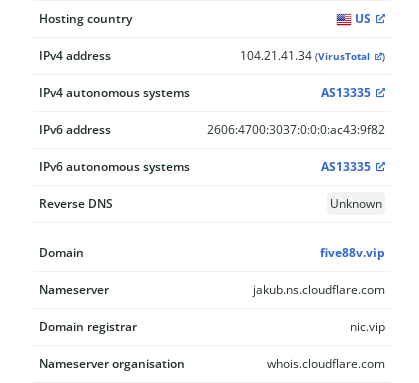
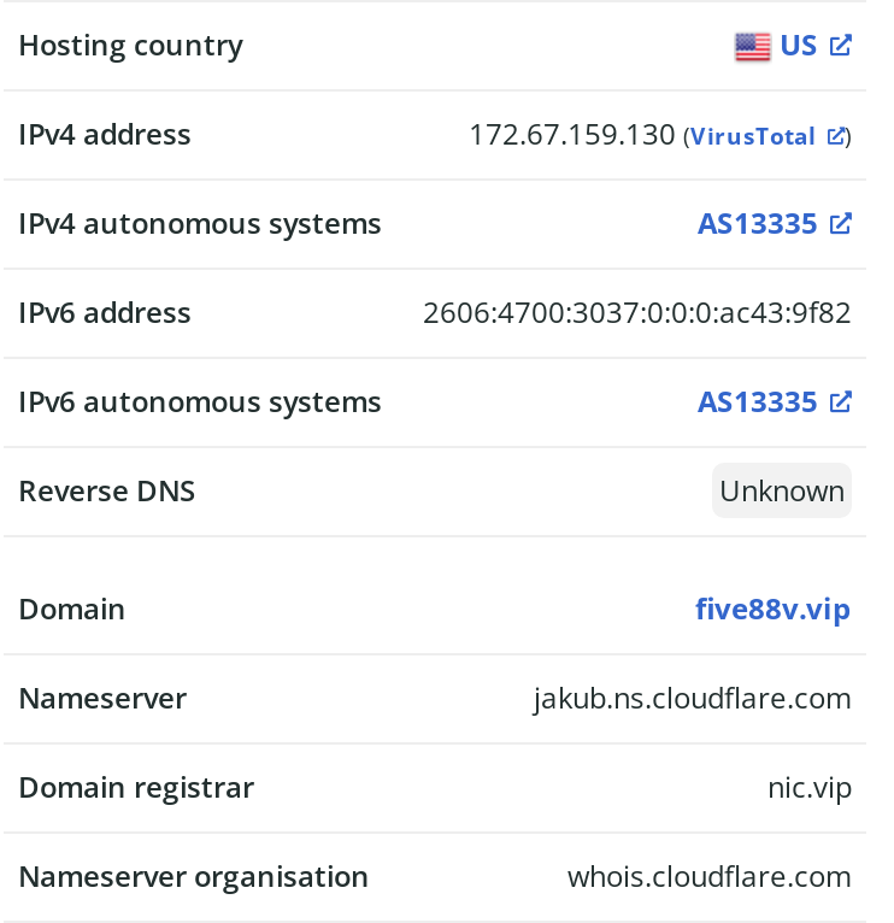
- 104.21.41.34 (VirusTotal
+ 172.67.159.130 (VirusTotal
